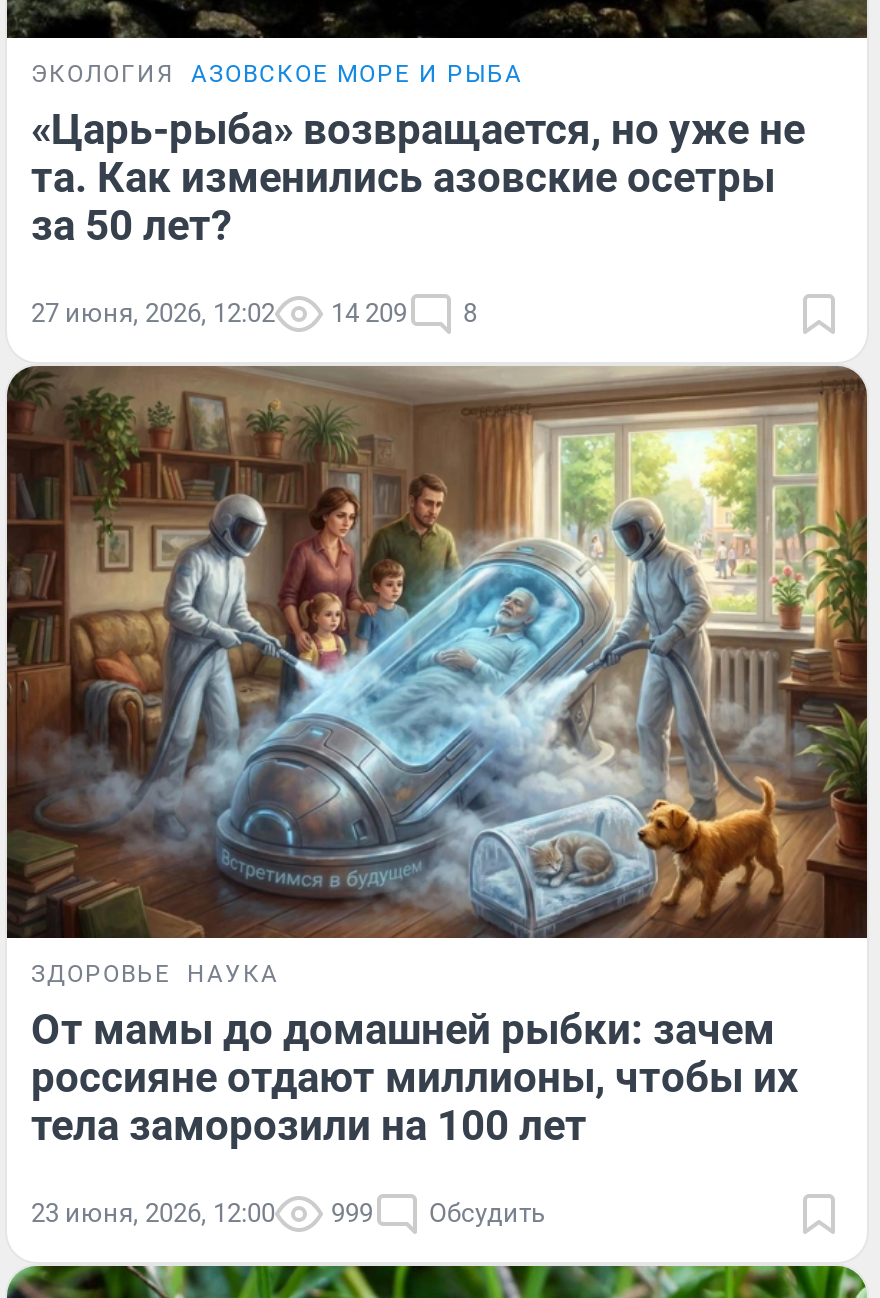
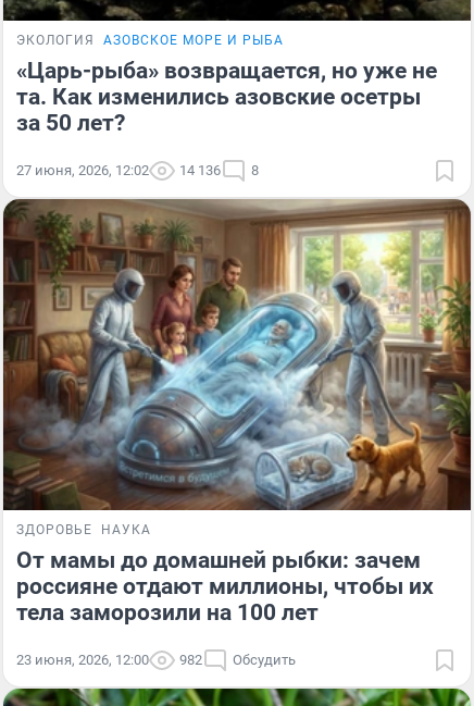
- 27 июня, 2026, 12:02 14 209 8
+ 27 июня, 2026, 12:02 14 136 8

- 23 июня, 2026, 12:00 999 Обсудить
+ 23 июня, 2026, 12:00 982 Обсудить
